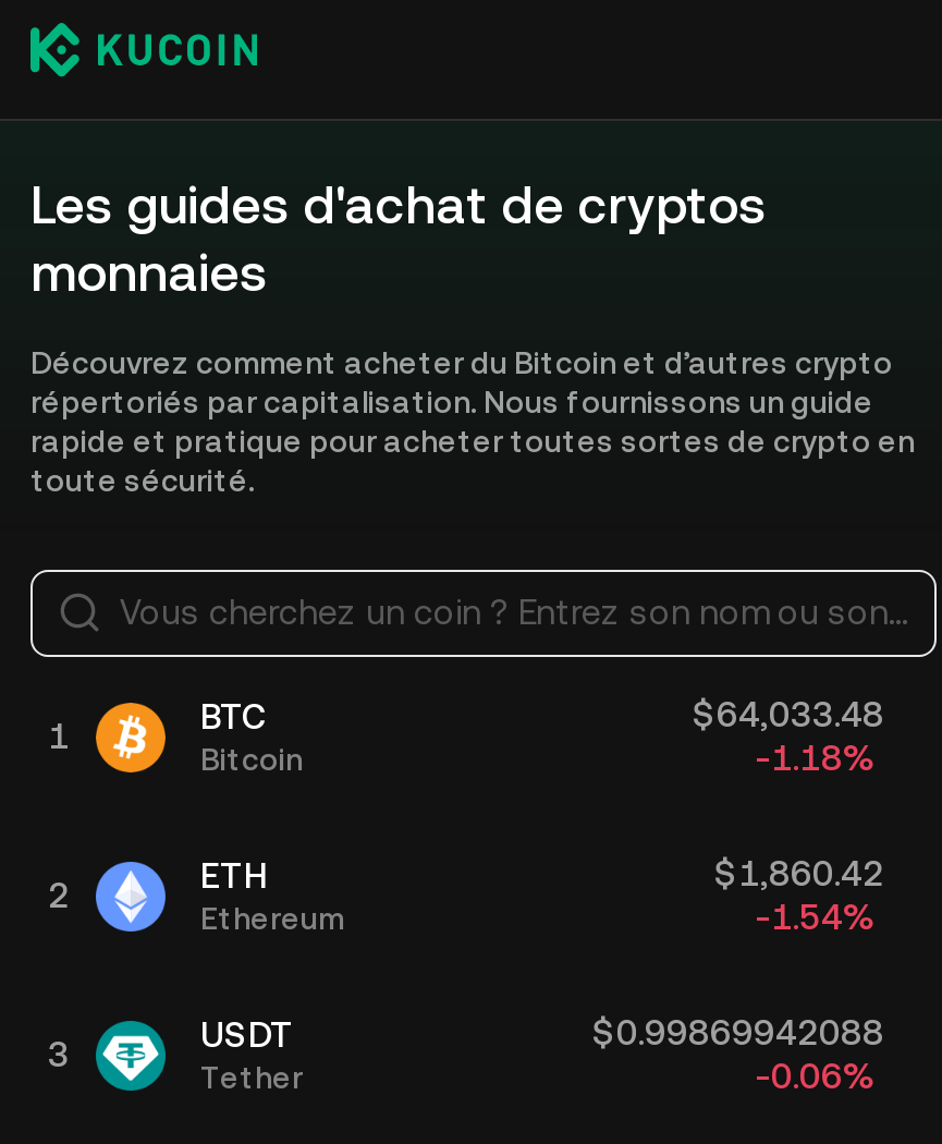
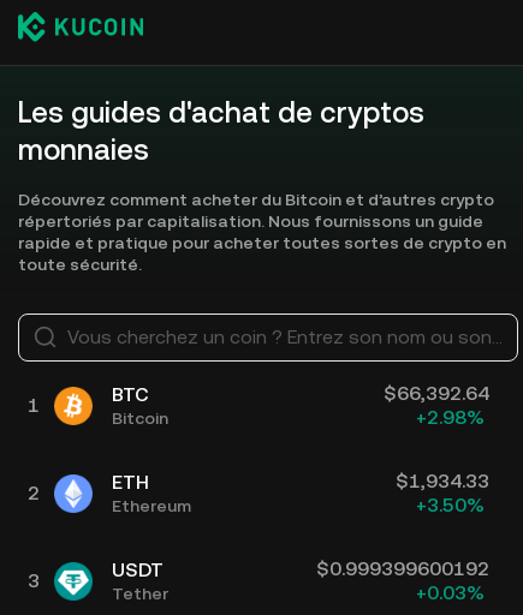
- $64,033.48
- -1.18%
+ $66,392.64
+ +2.98%

- $1,860.42
- -1.54%
+ $1,934.33
+ +3.50%

- $0.99869942088
- -0.06%
+ $0.999399600192
+ +0.03%
